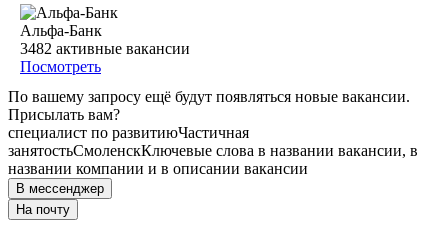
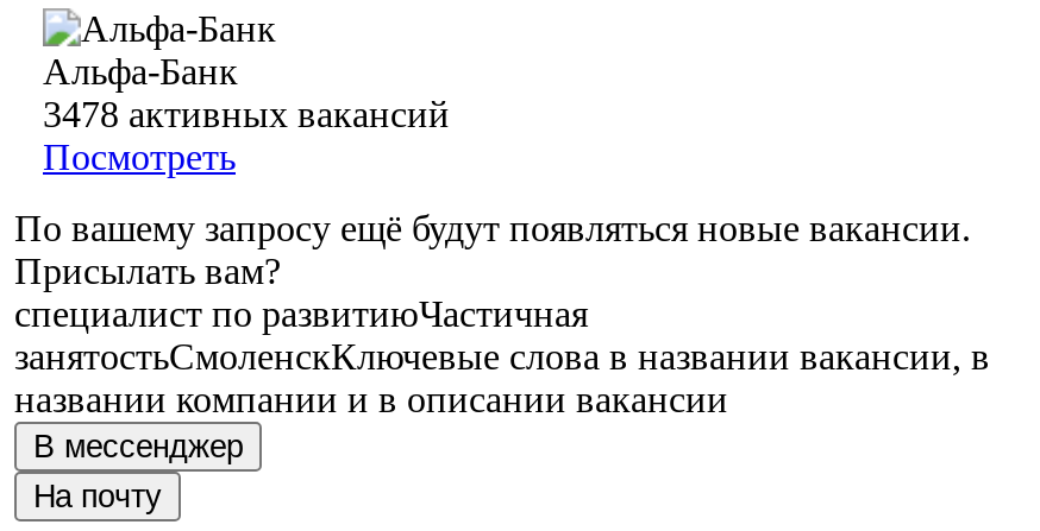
- 3482 активные вакансии
+ 3478 активных вакансий
